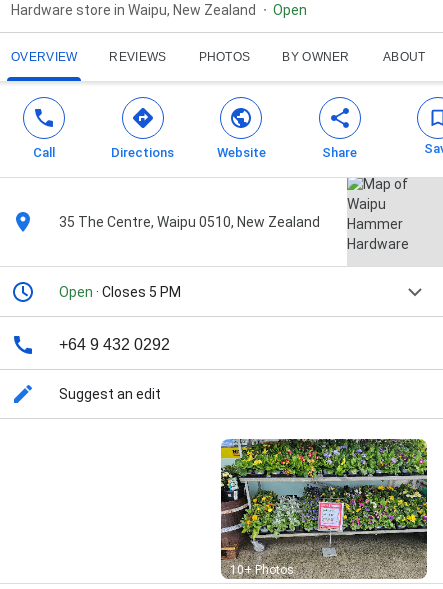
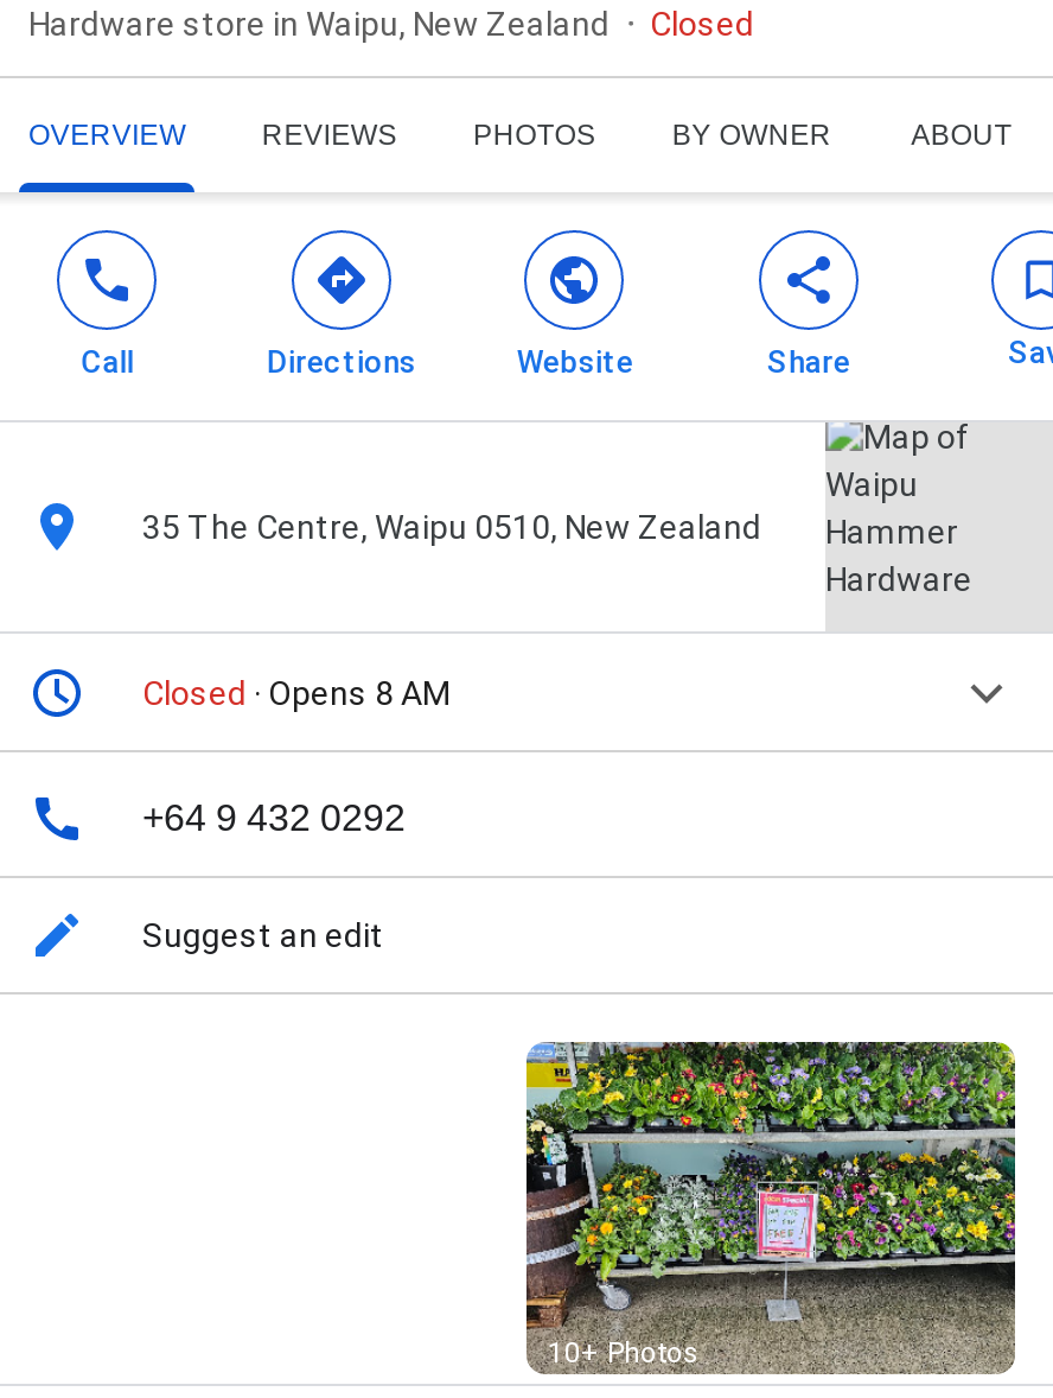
- Open
+ Closed

- Open · Closes 5 PM
+ Closed · Opens 8 AM
